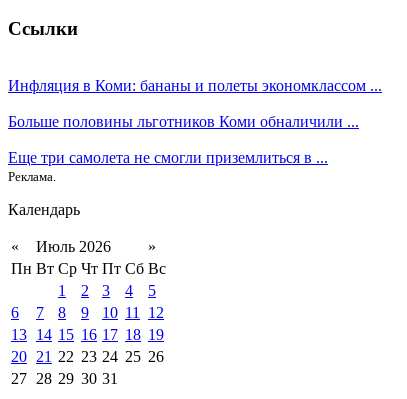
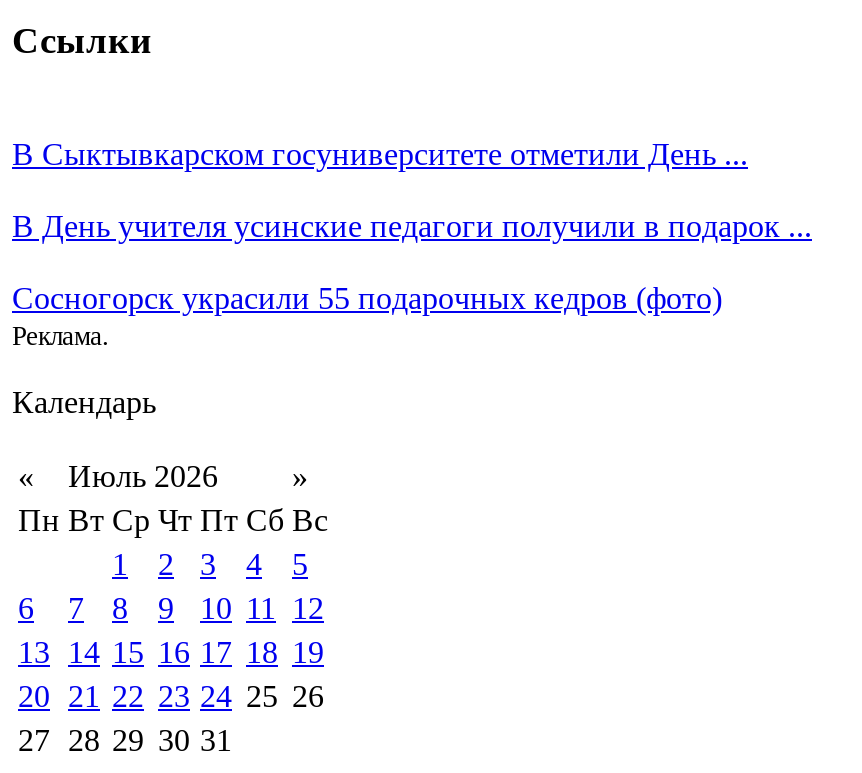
- Инфляция в Коми: бананы и полеты экономклассом ...
+ В Сыктывкарском госуниверситете отметили День ...

- Больше половины льготников Коми обналичили ...
+ В День учителя усинские педагоги получили в подарок ...

- Еще три самолета не смогли приземлиться в ...
+ Сосногорск украсили 55 подарочных кедров (фото)
